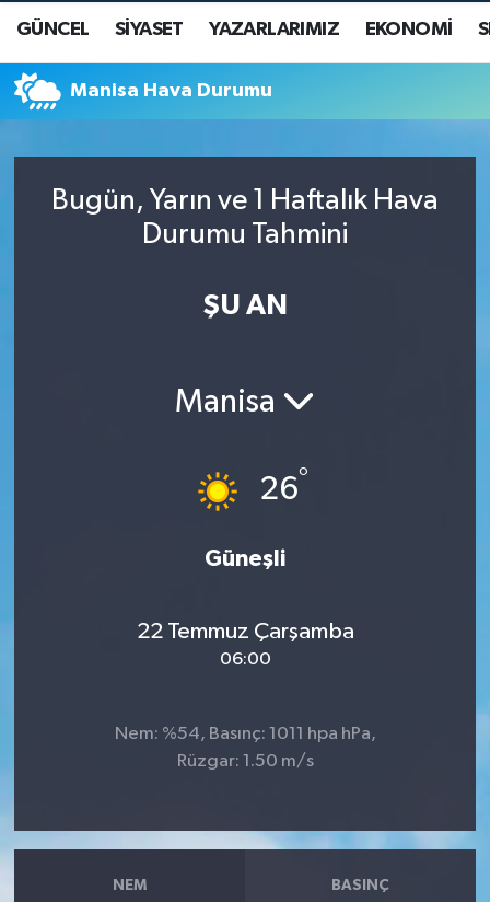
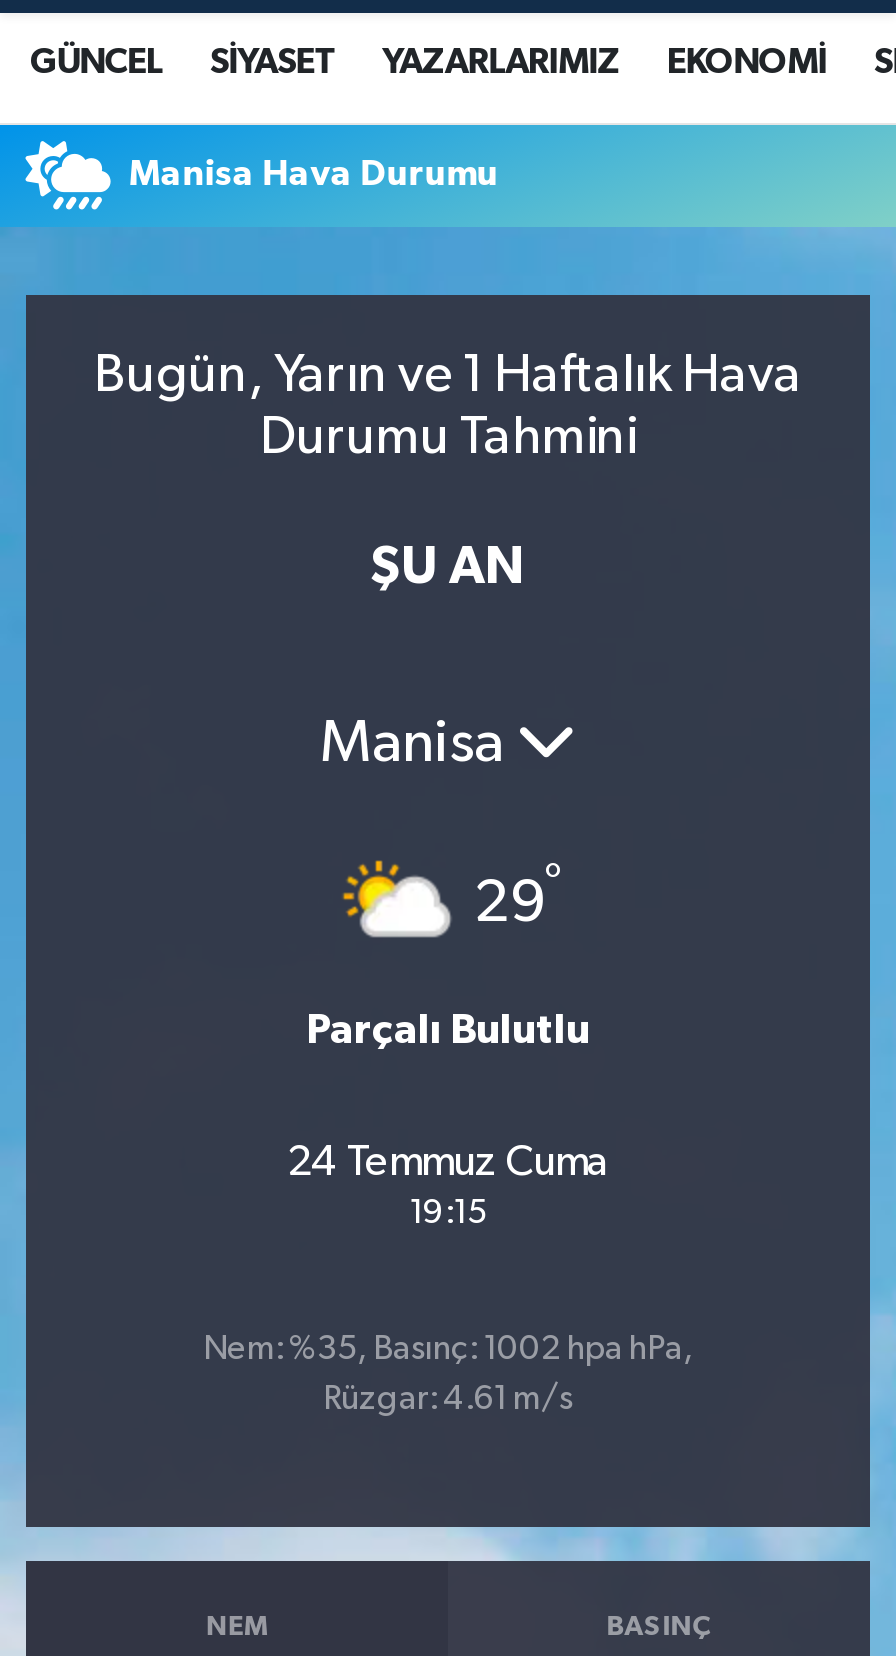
- [image]
- 26°
+ [image]
+ 29°

- Güneşli
+ Parçalı Bulutlu

- 22 Temmuz Çarşamba
- 06:00
+ 24 Temmuz Cuma
+ 19:15

- Nem: %54, Basınç: 1011 hpa hPa,
+ Nem: %35, Basınç: 1002 hpa hPa,

- Rüzgar: 1.50 m/s
+ Rüzgar: 4.61 m/s
